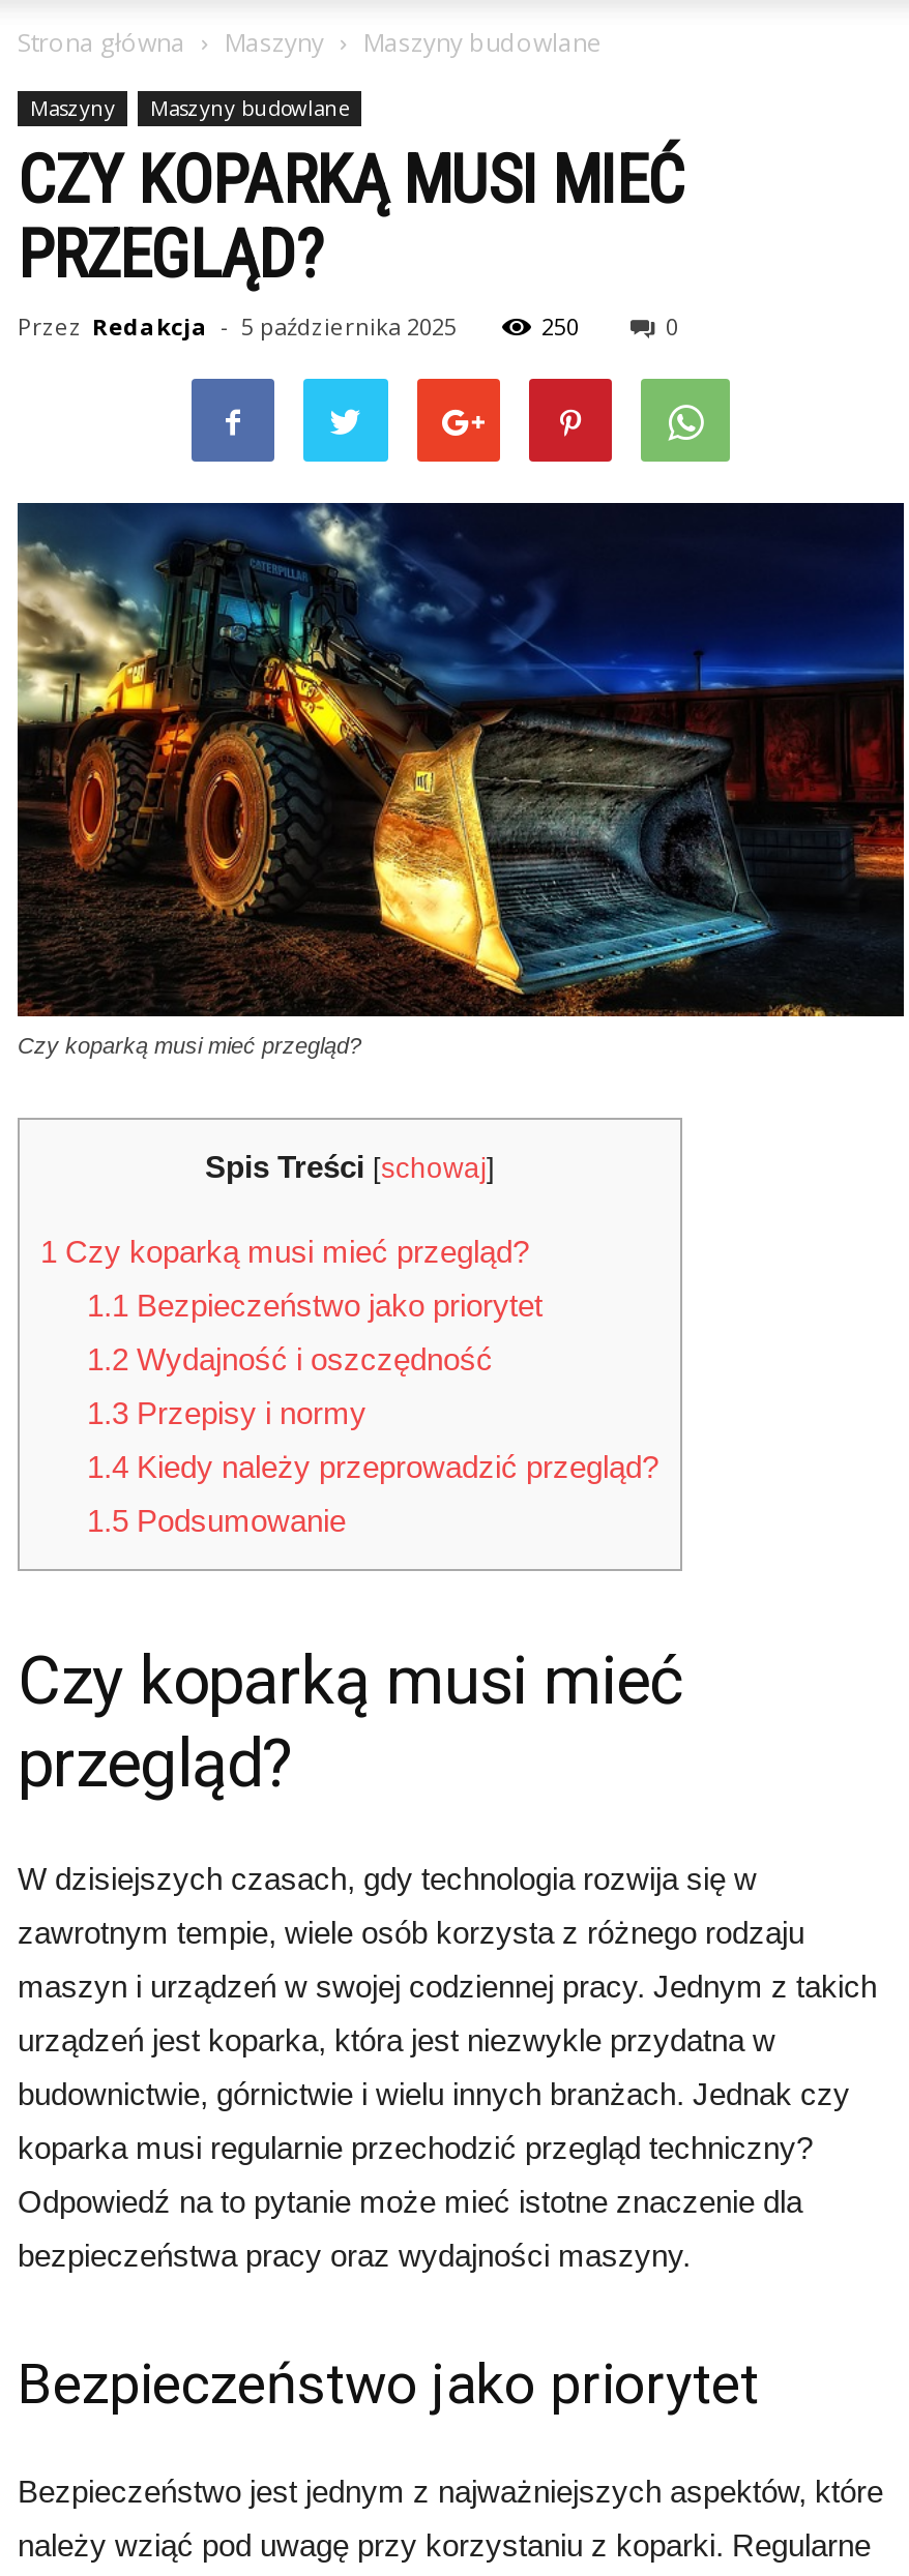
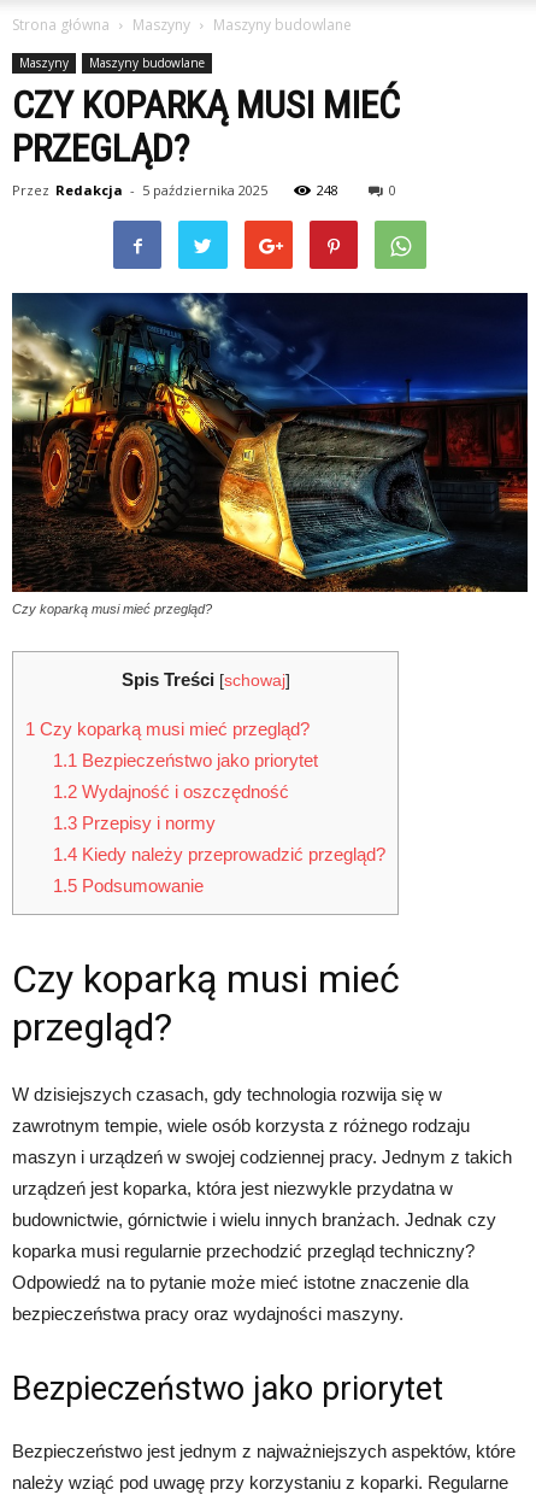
- 250
+ 248
